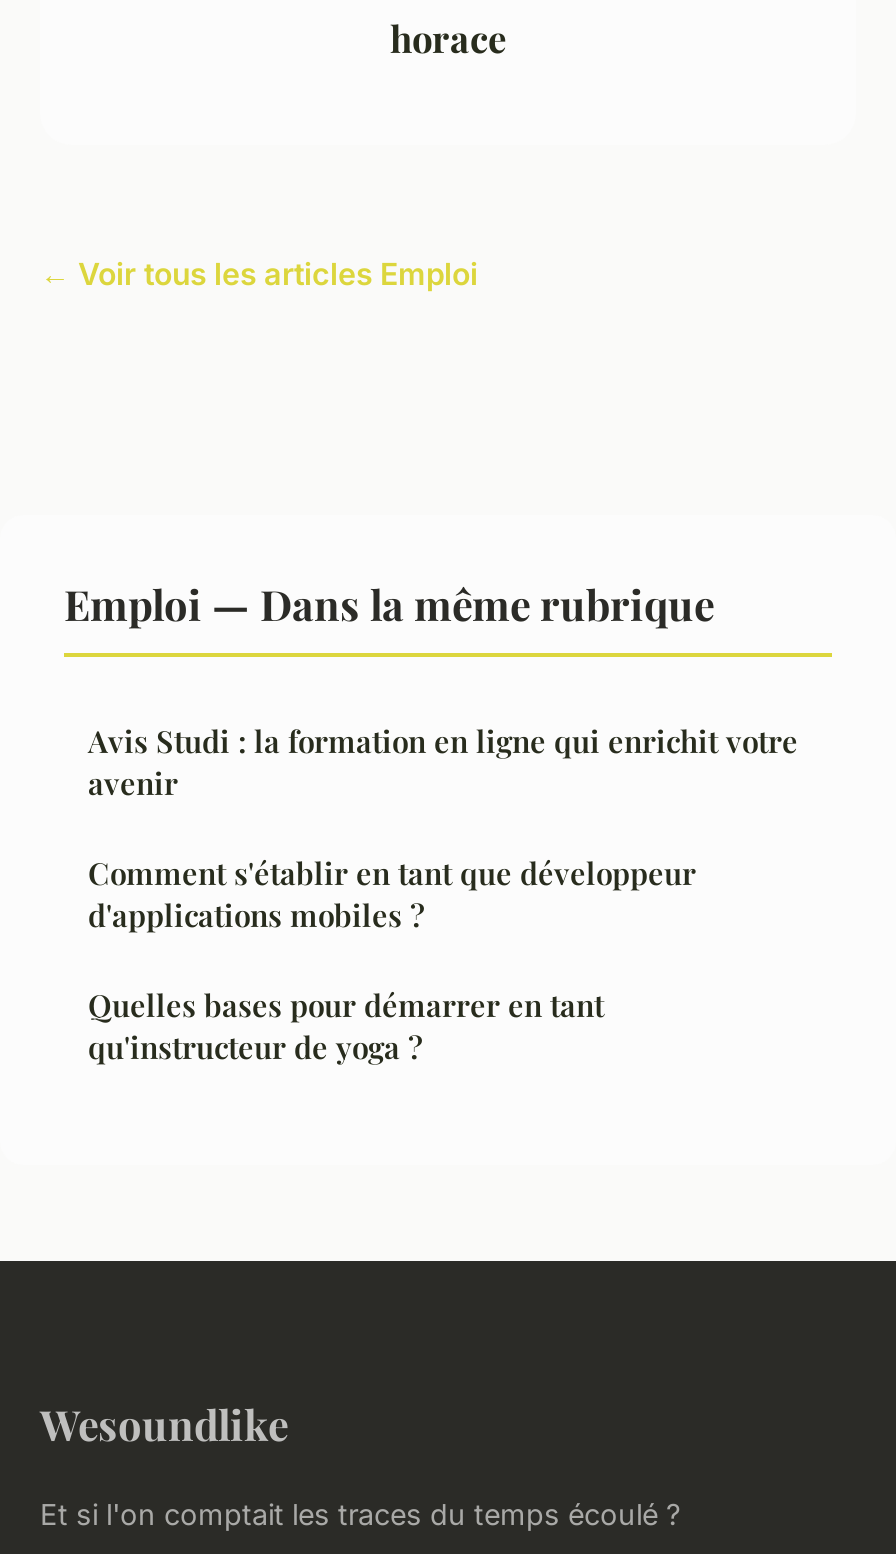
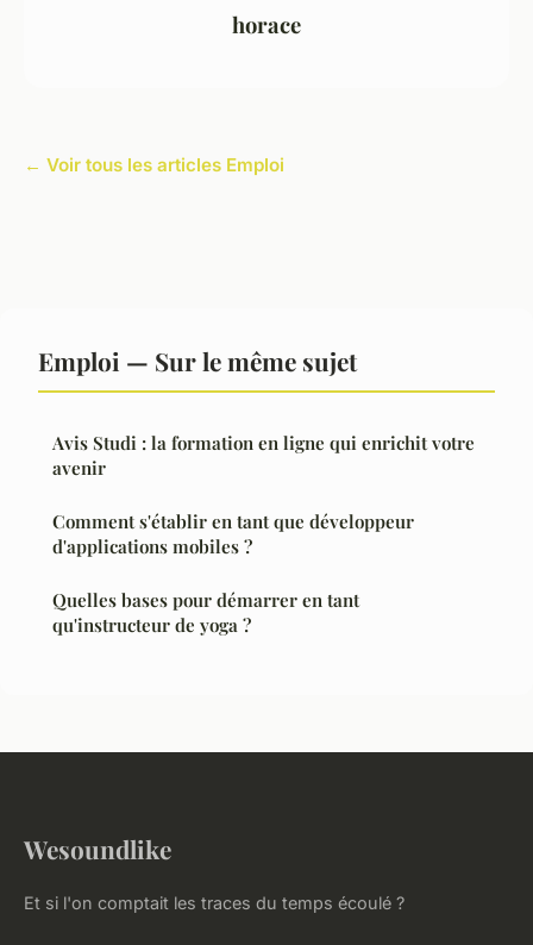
- Emploi — Dans la même rubrique
+ Emploi — Sur le même sujet
